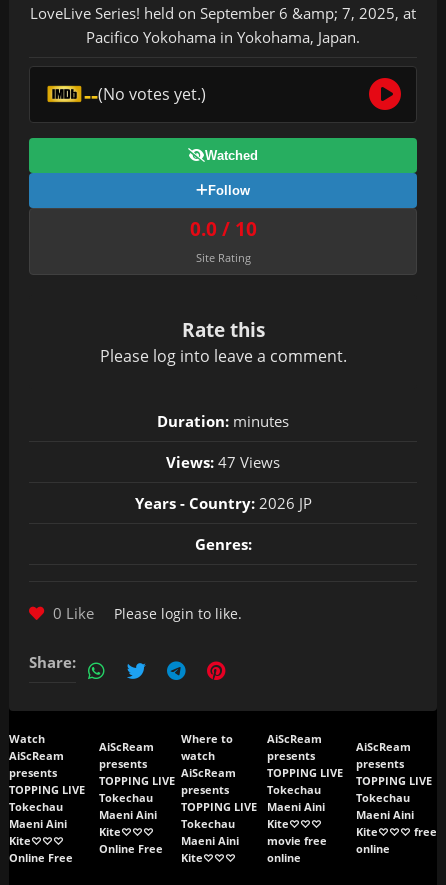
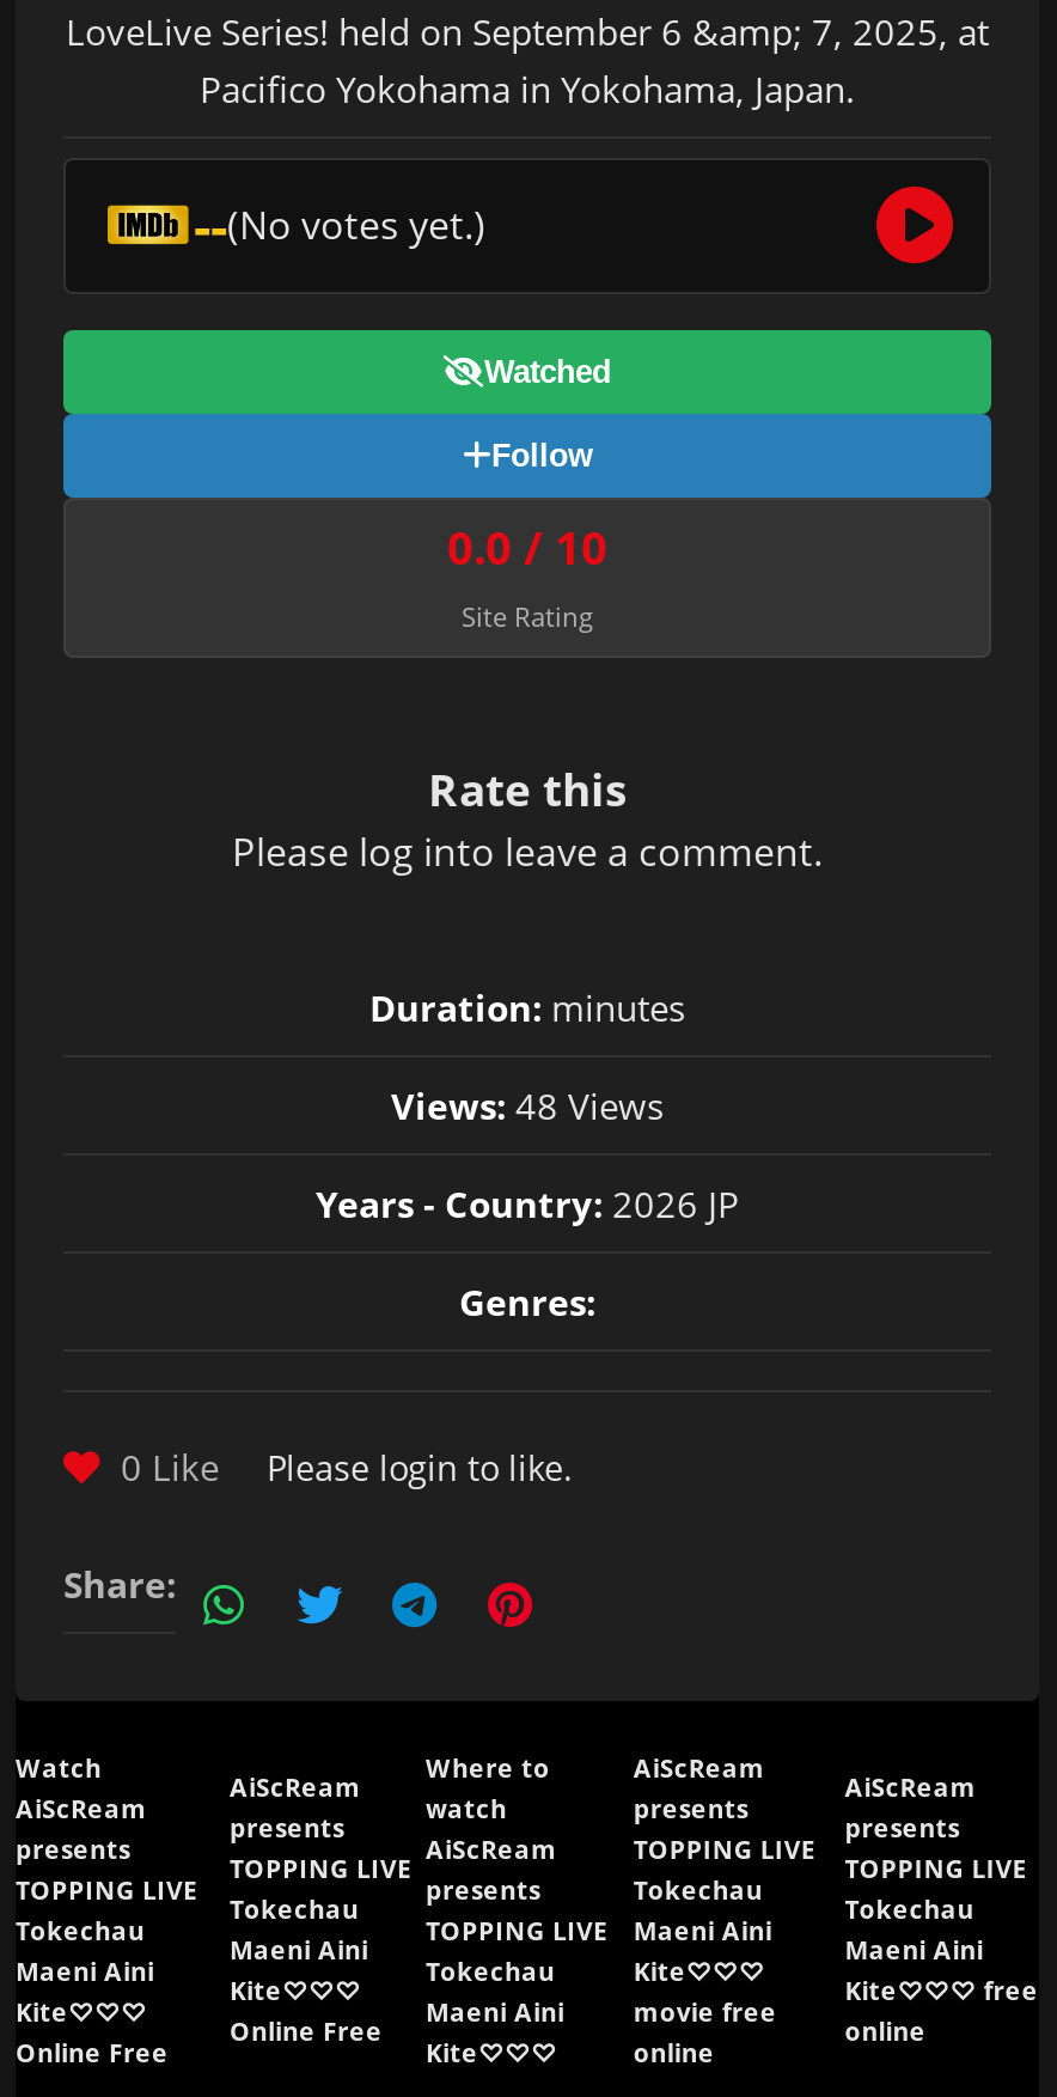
- Views: 47 Views
+ Views: 48 Views
